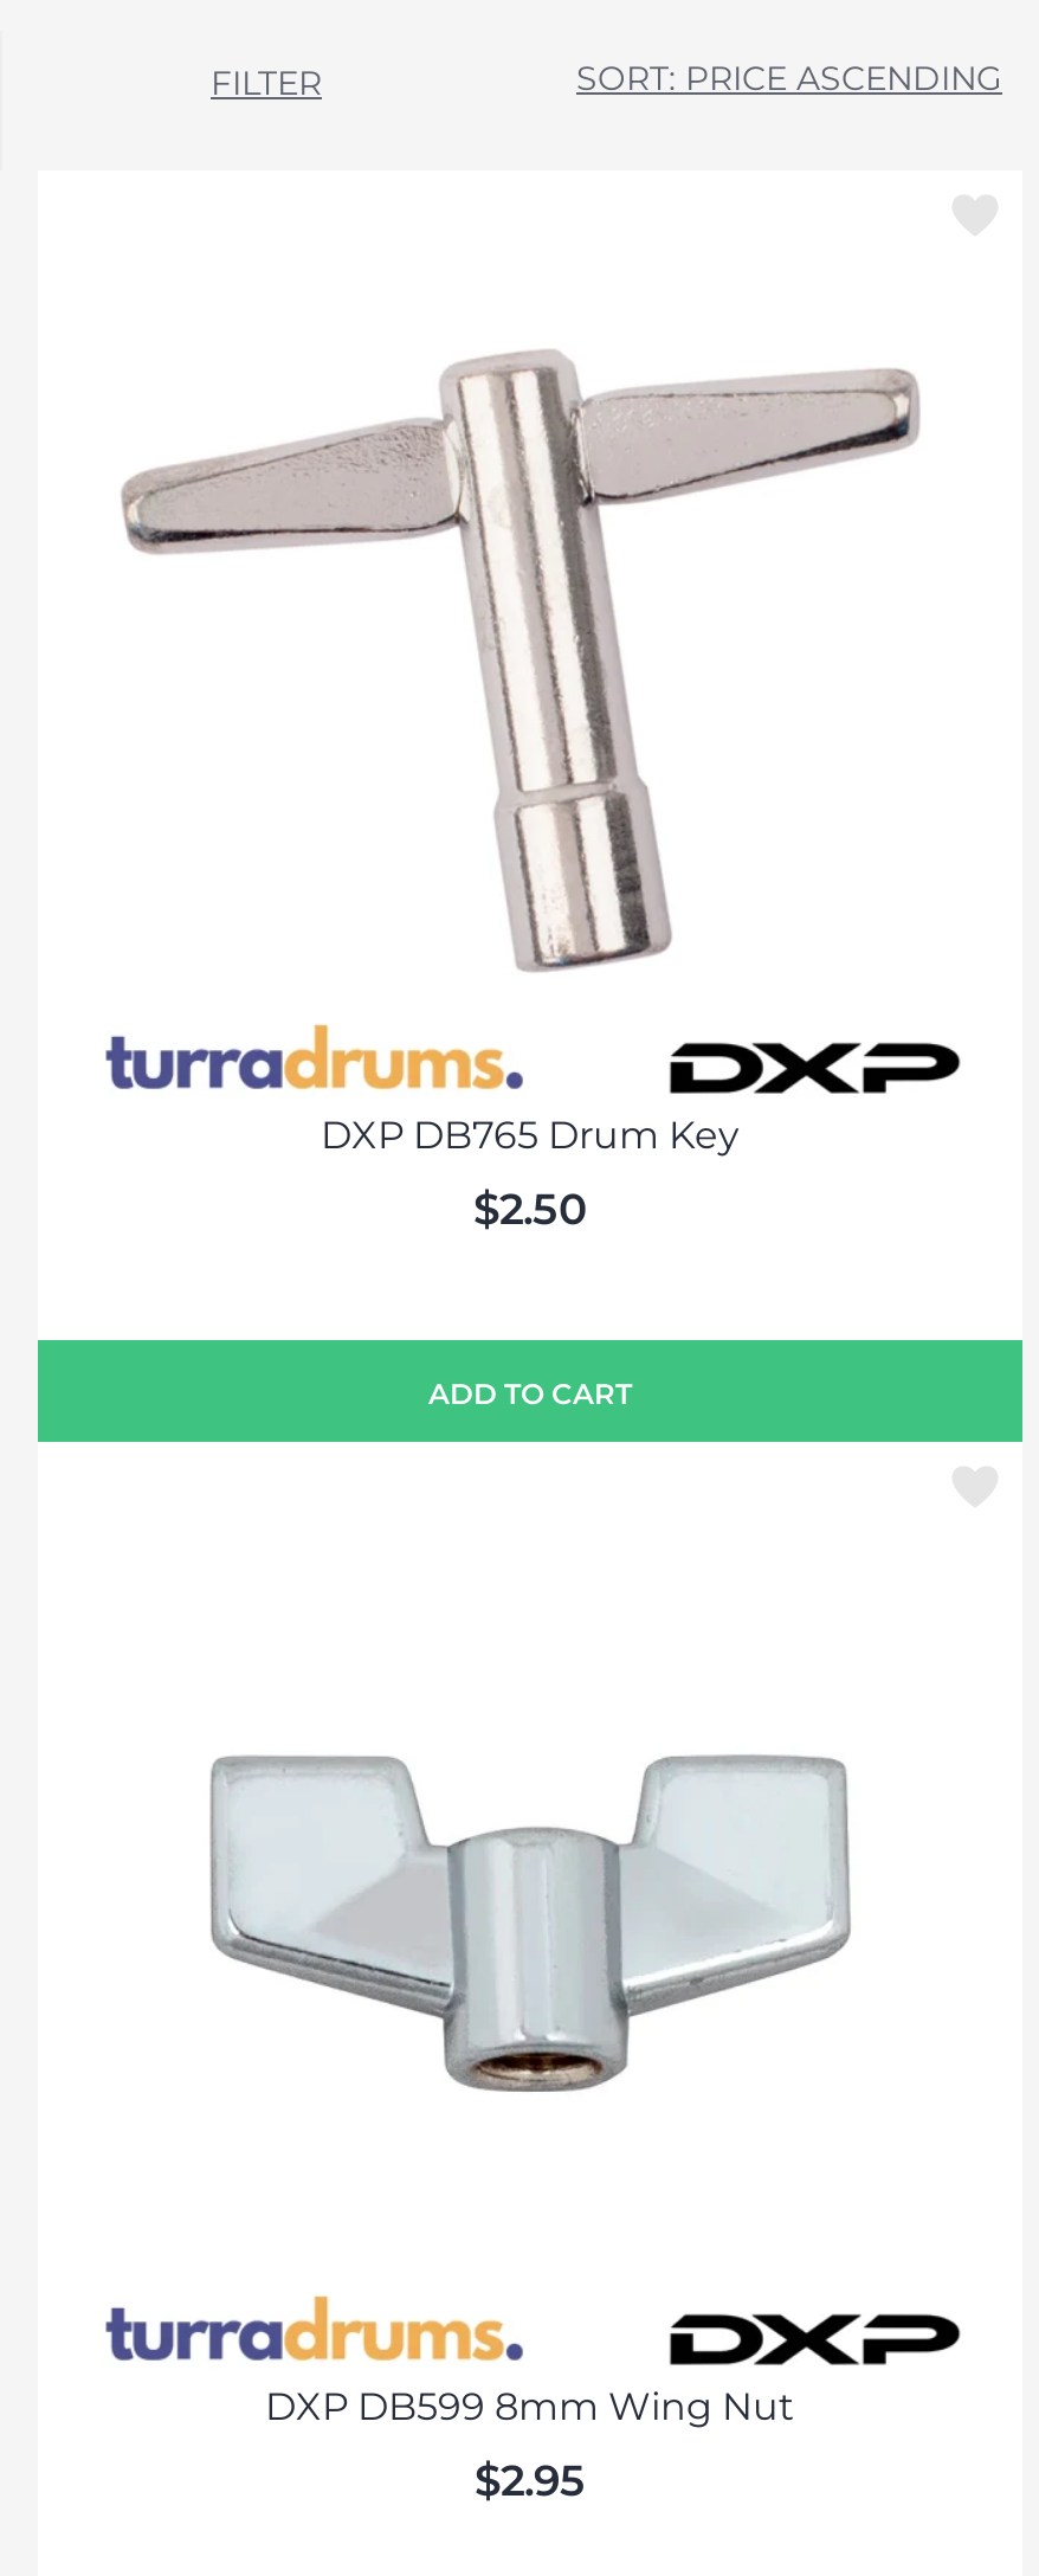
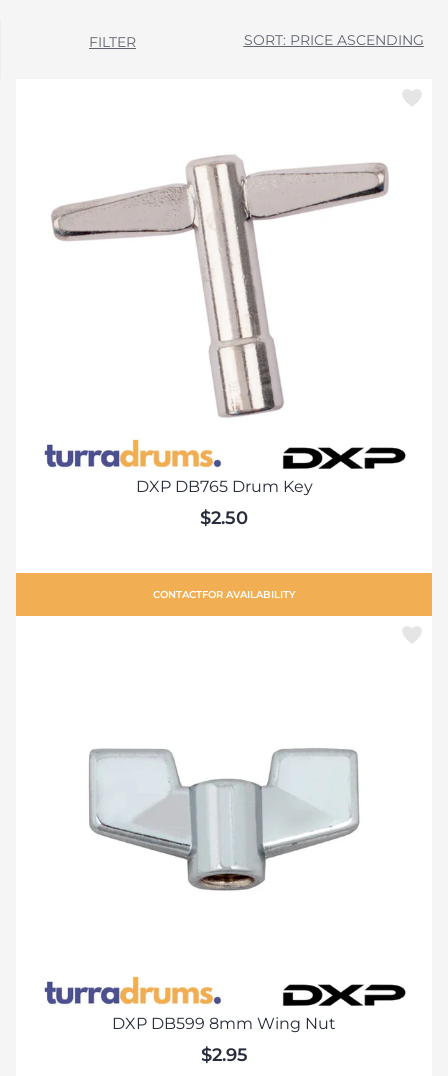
- ADD TO CART
+ CONTACTFOR AVAILABILITY
